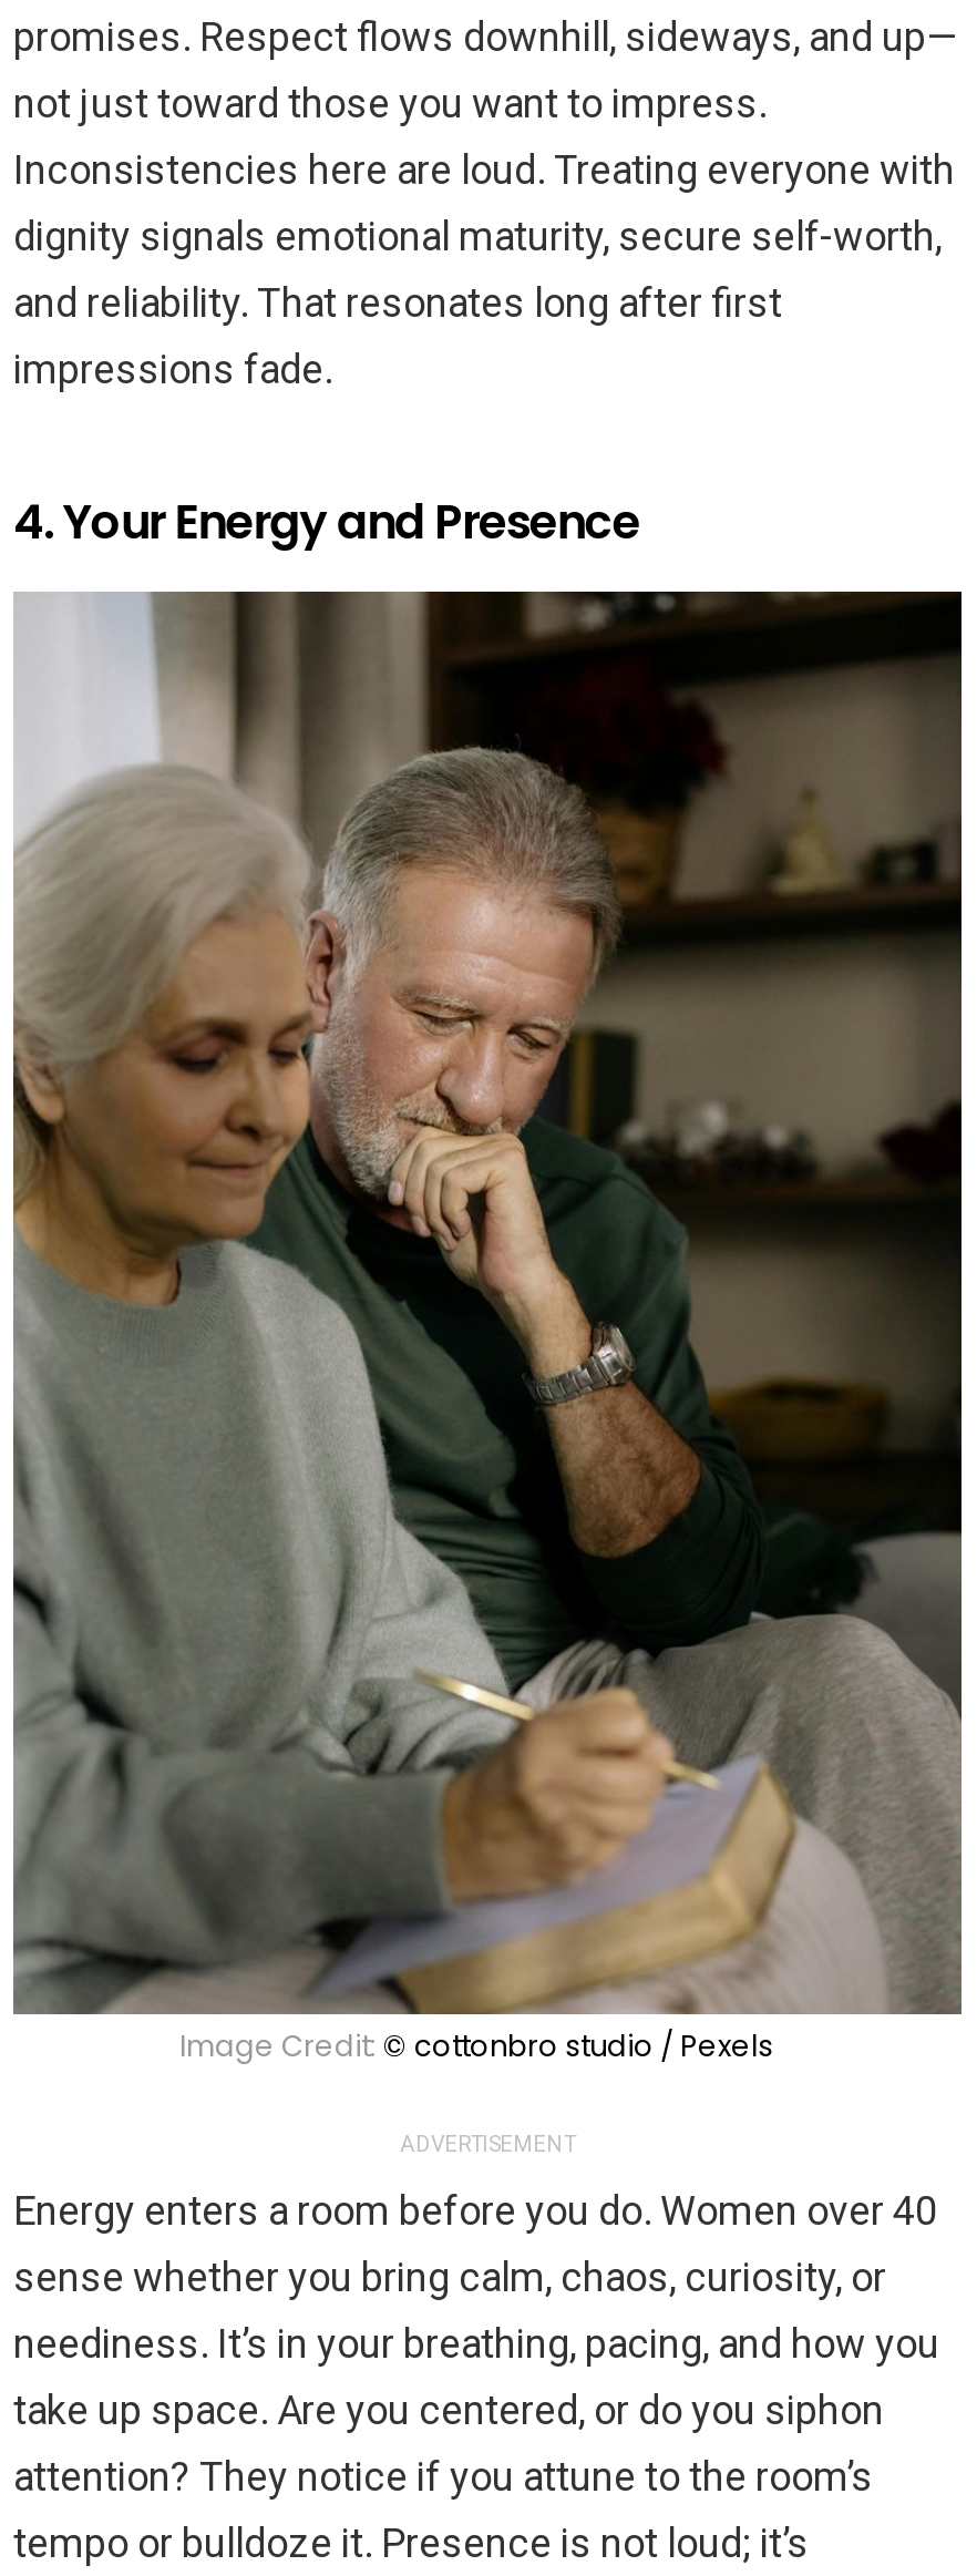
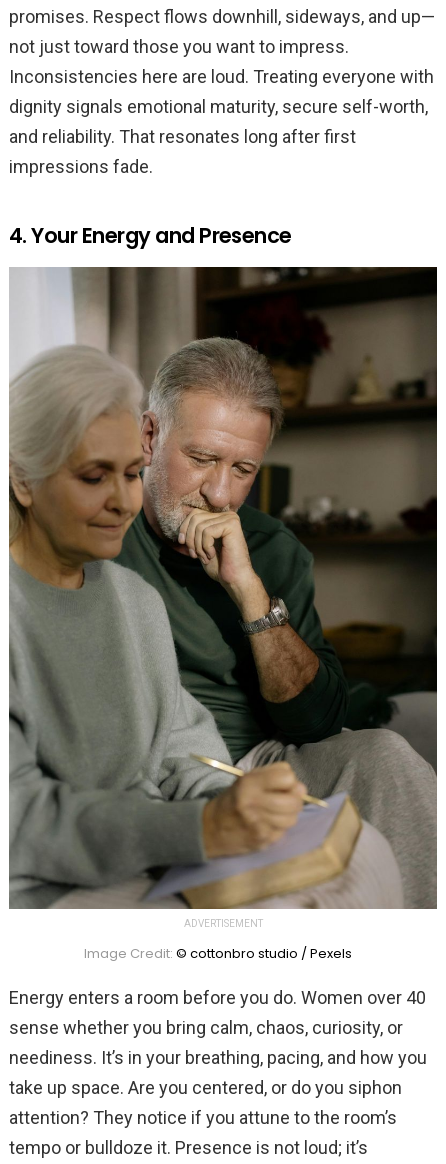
moved down: Image Credit: © cottonbro studio / Pexels

moved up: ADVERTISEMENT
